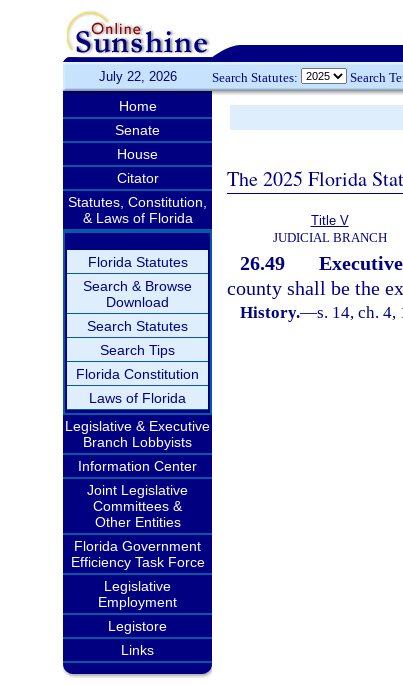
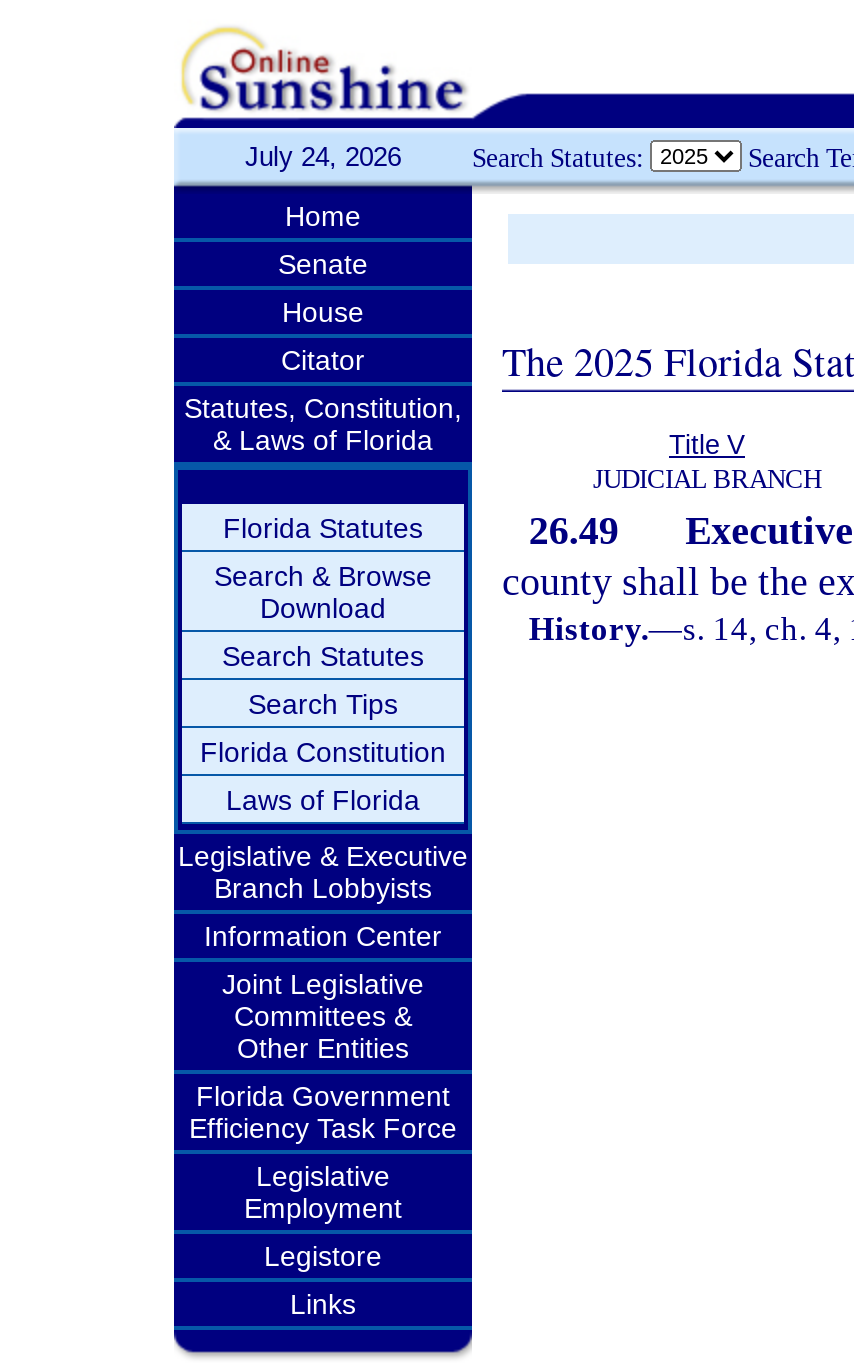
- July 22, 2026
+ July 24, 2026
